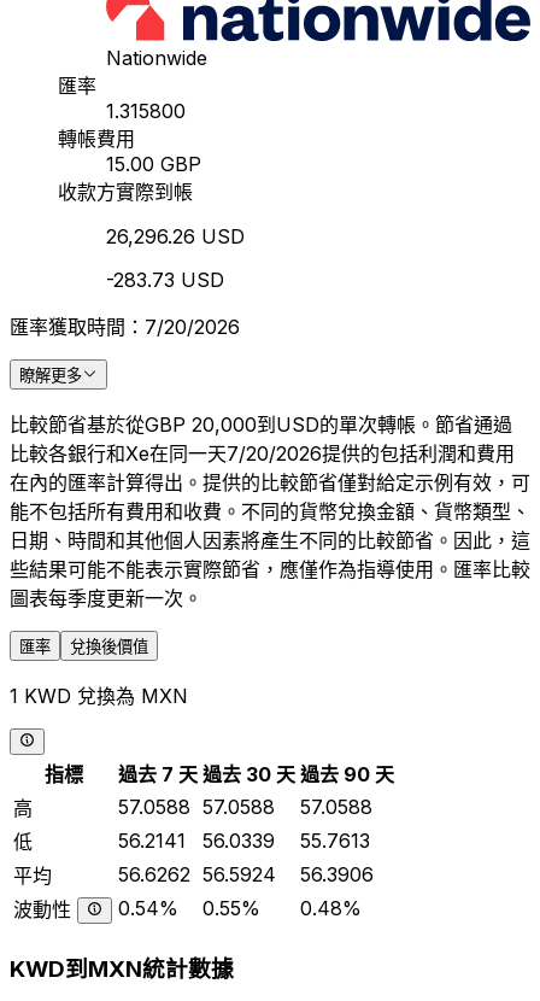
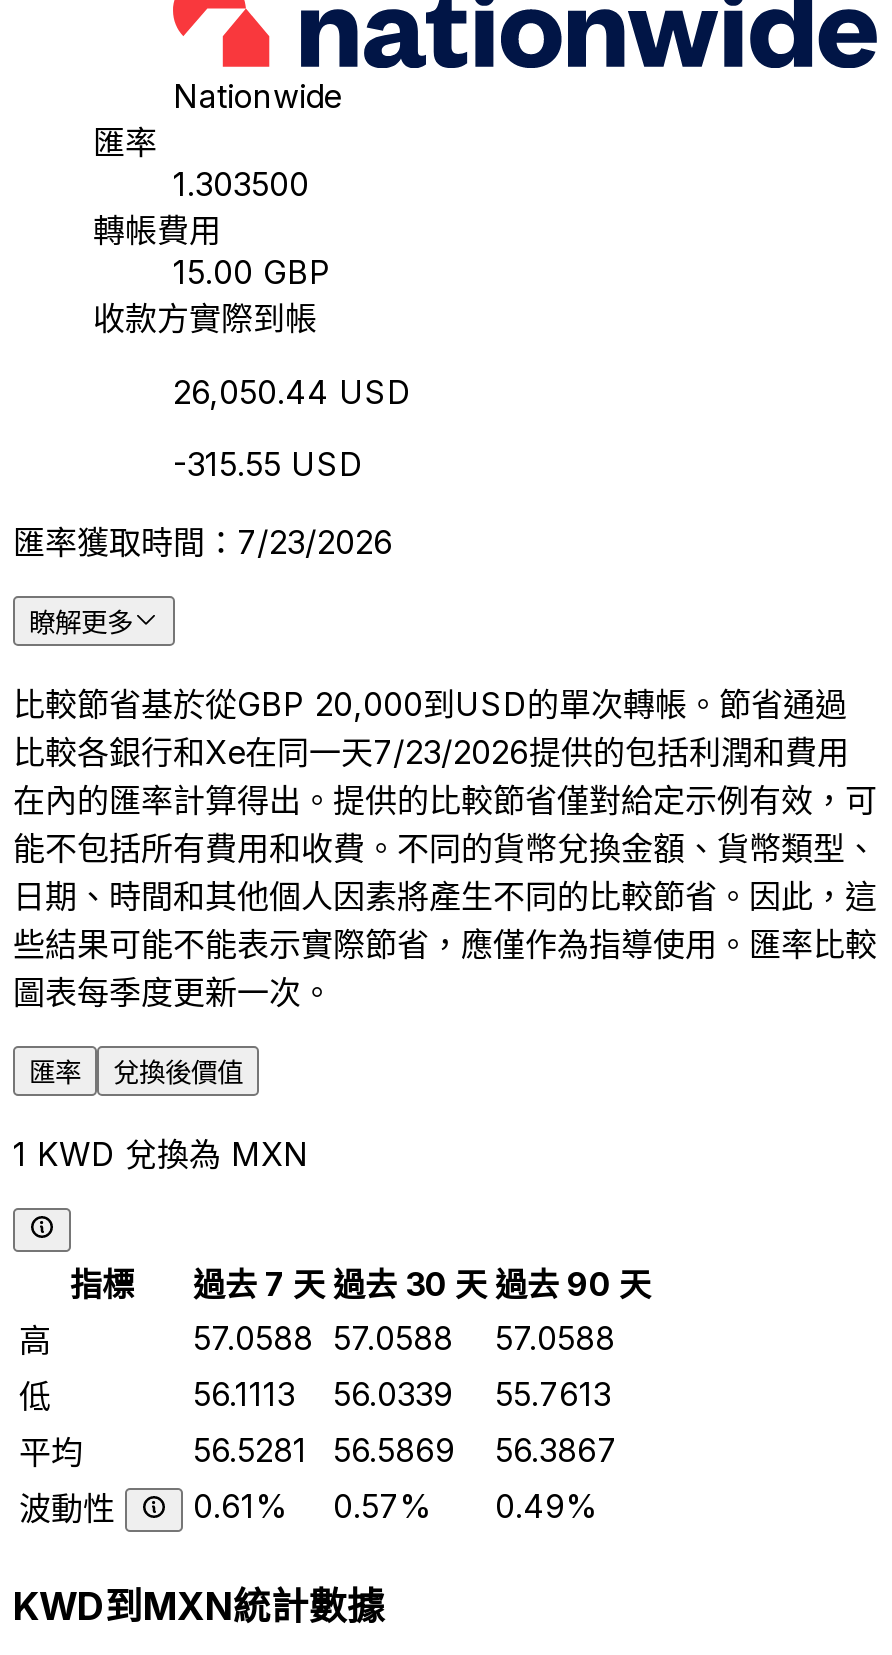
- 1.315800
+ 1.303500

- 26,296.26 USD
+ 26,050.44 USD

- -283.73 USD
+ -315.55 USD

- 匯率獲取時間：7/20/2026
+ 匯率獲取時間：7/23/2026

- 比較各銀行和Xe在同一天7/20/2026提供的包括利潤和費用
+ 比較各銀行和Xe在同一天7/23/2026提供的包括利潤和費用

- 56.2141 56.0339 55.7613
+ 56.1113 56.0339 55.7613

- 56.6262 56.5924
- 56.3906
+ 56.5281
+ 56.5869
+ 56.3867

- 0.54%
+ 0.61%

- 0.55%
+ 0.57%

- 0.48%
+ 0.49%
